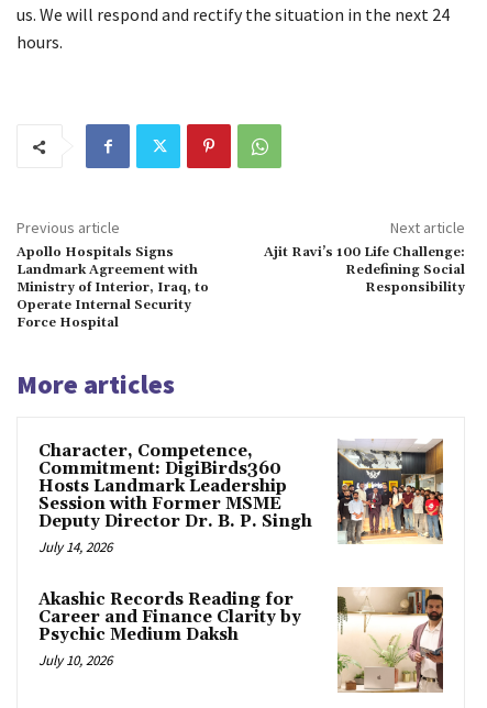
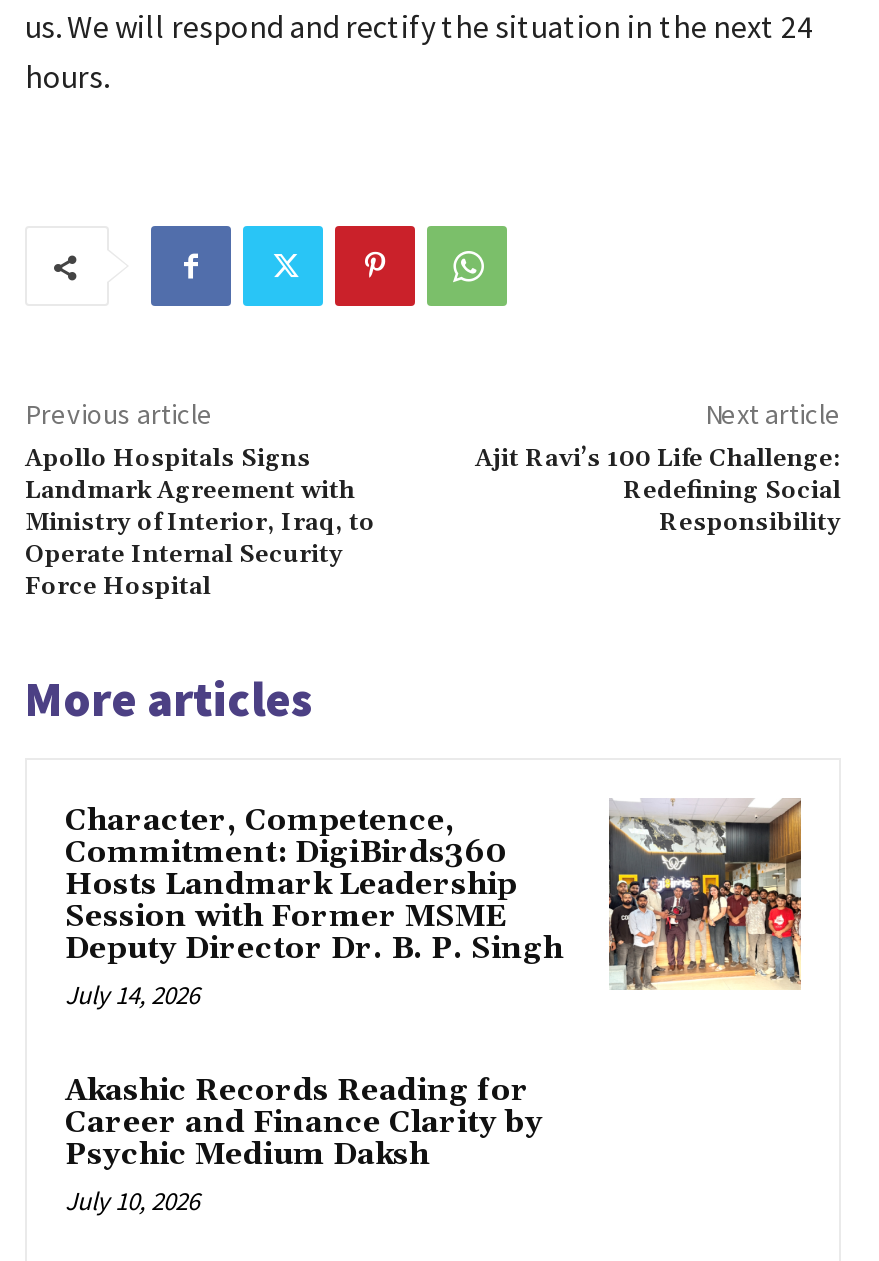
- [image]
